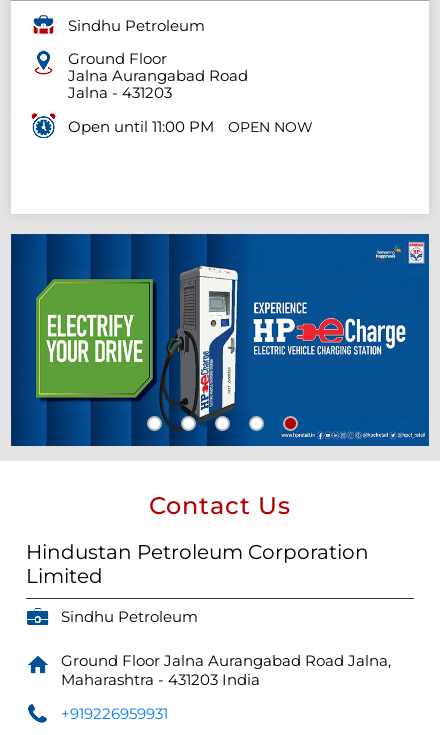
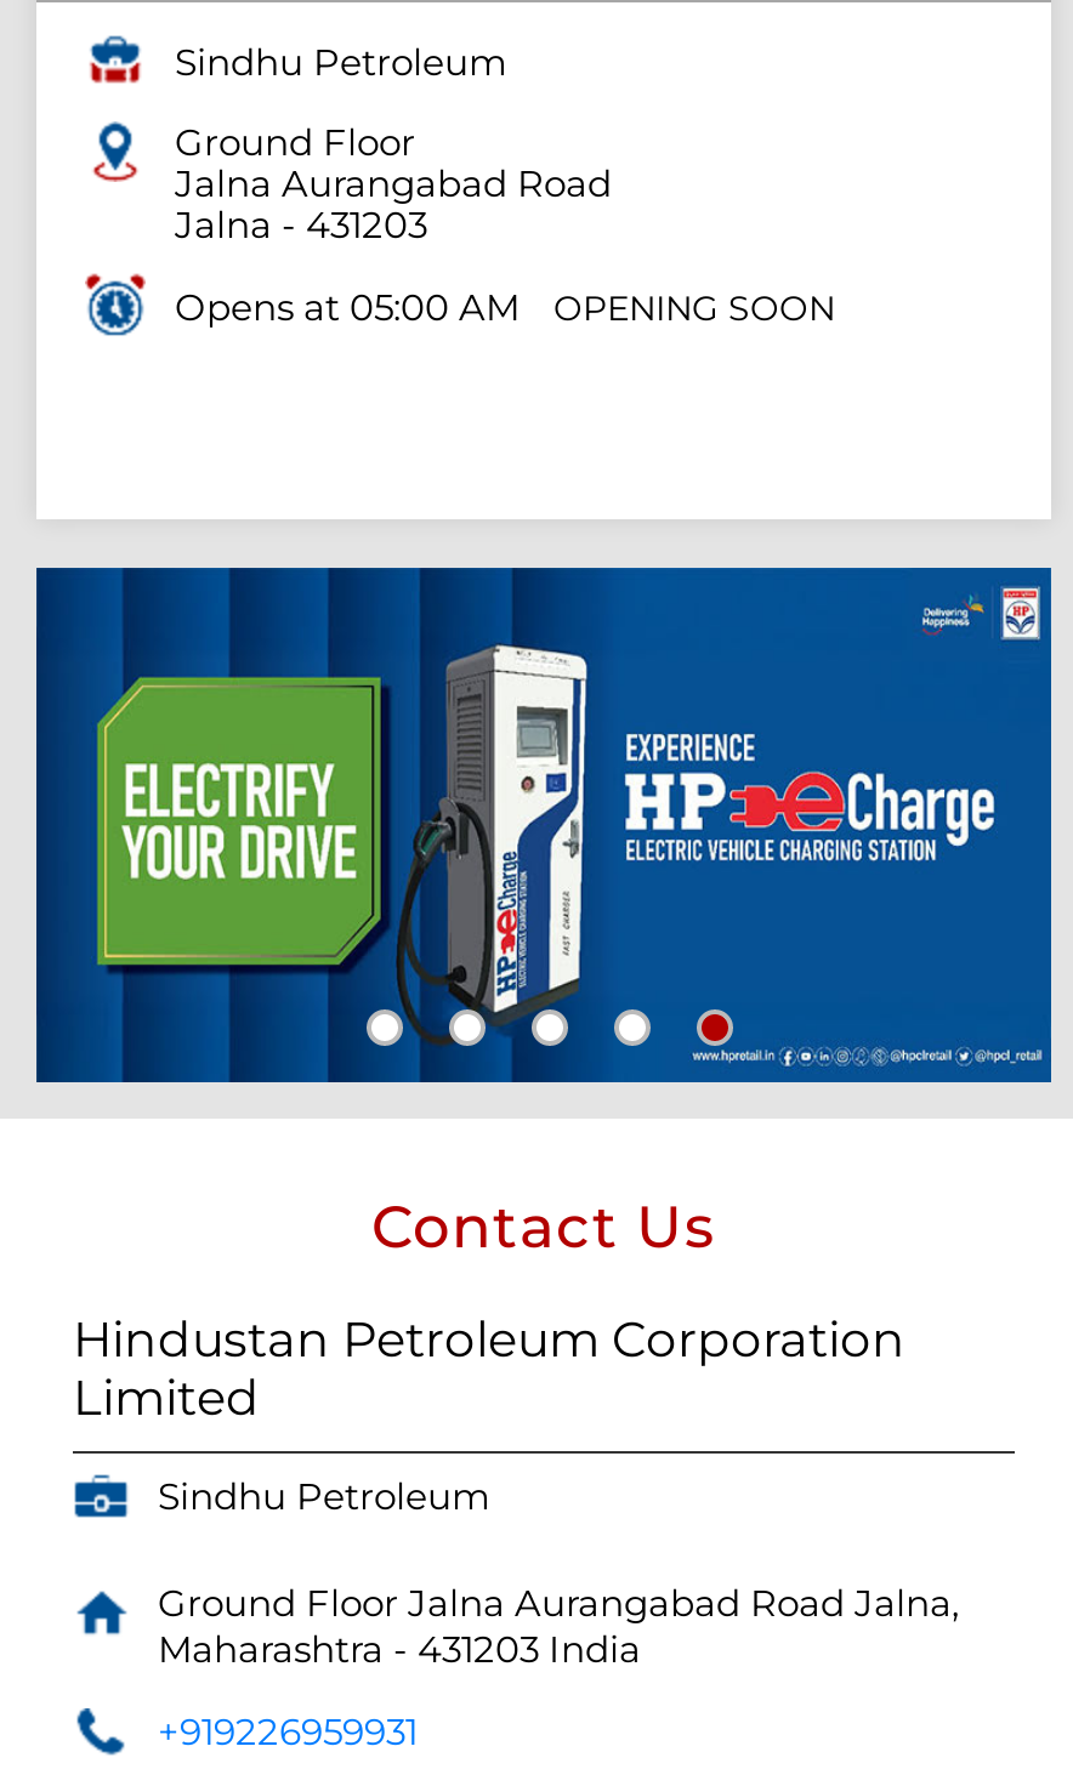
- Open until 11:00 PM
- OPEN NOW
+ Opens at 05:00 AM
+ OPENING SOON
